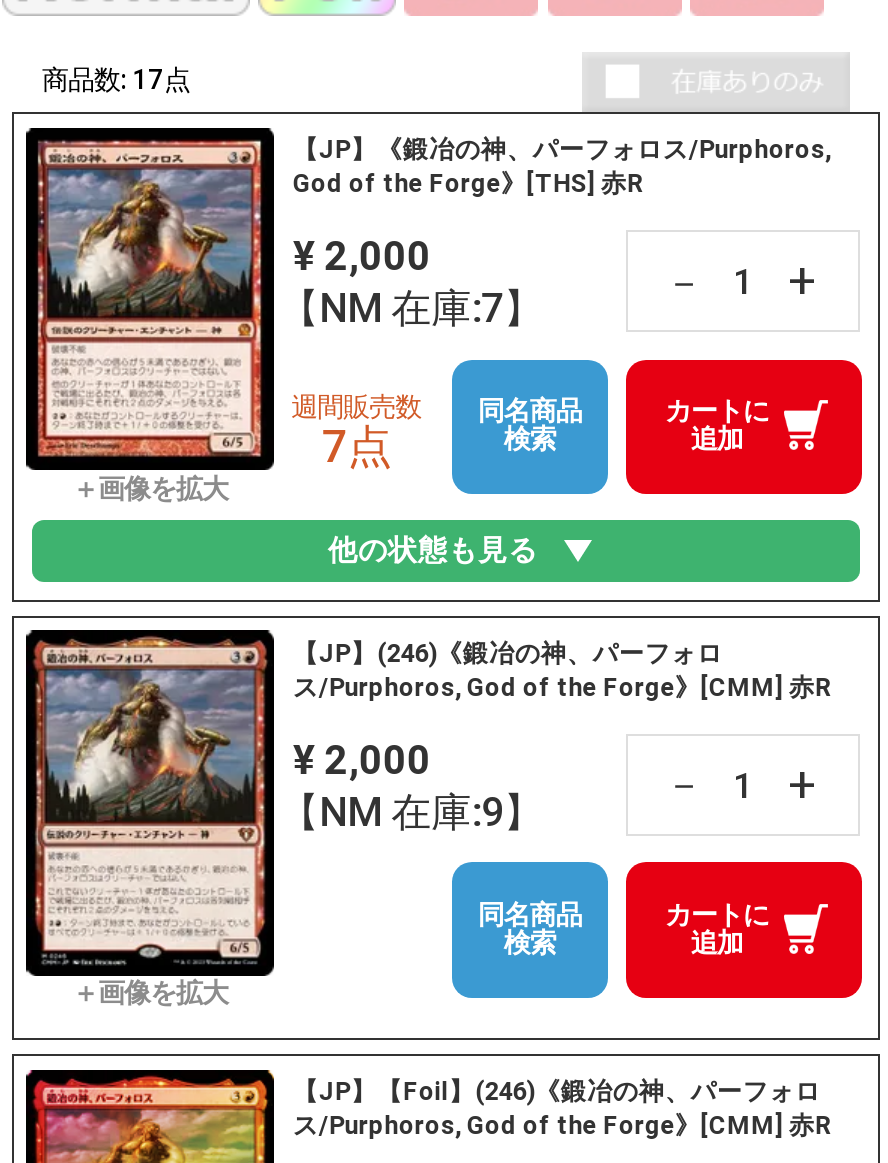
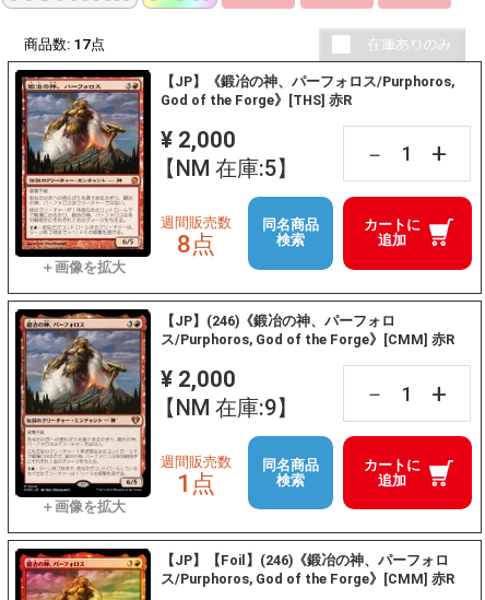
- 【NM 在庫:7】
+ 【NM 在庫:5】

- 7点
+ 8点

- 他の状態も見る

+ 週間販売数
+ 1点
